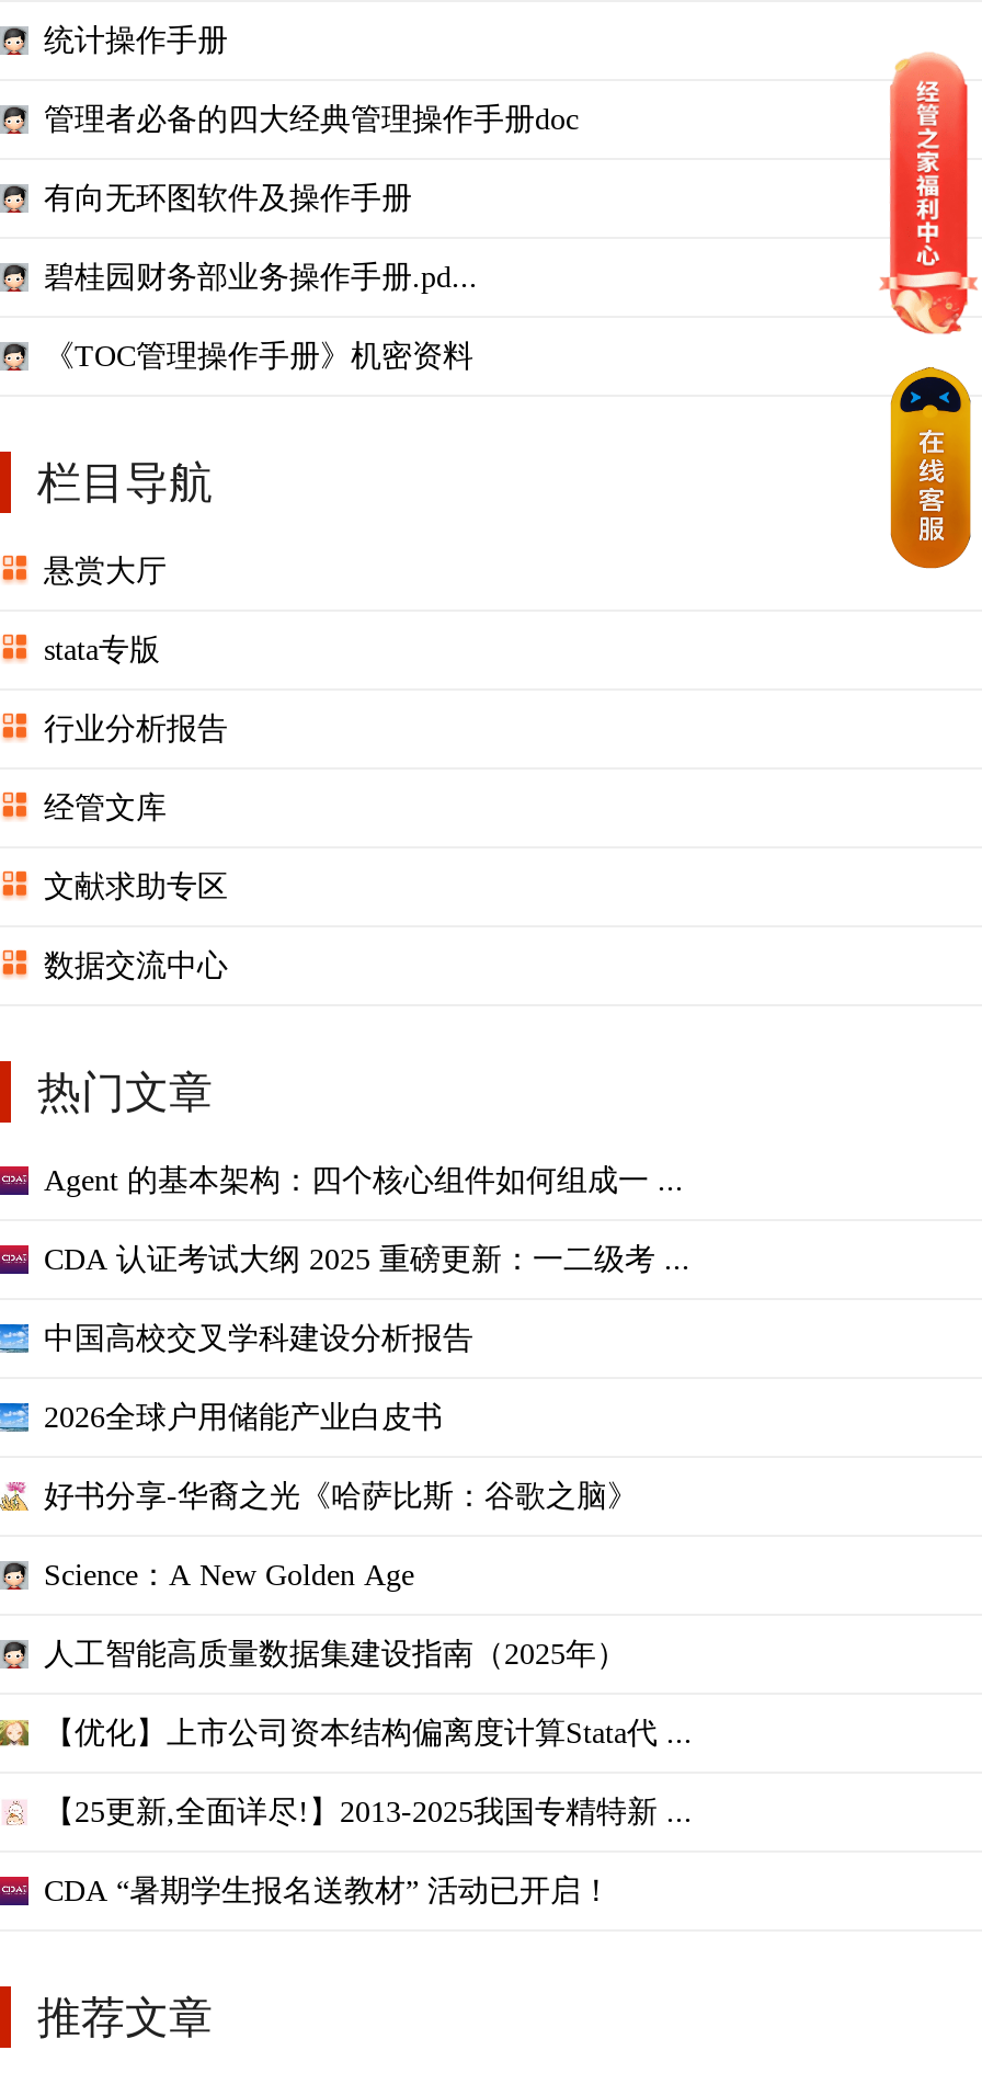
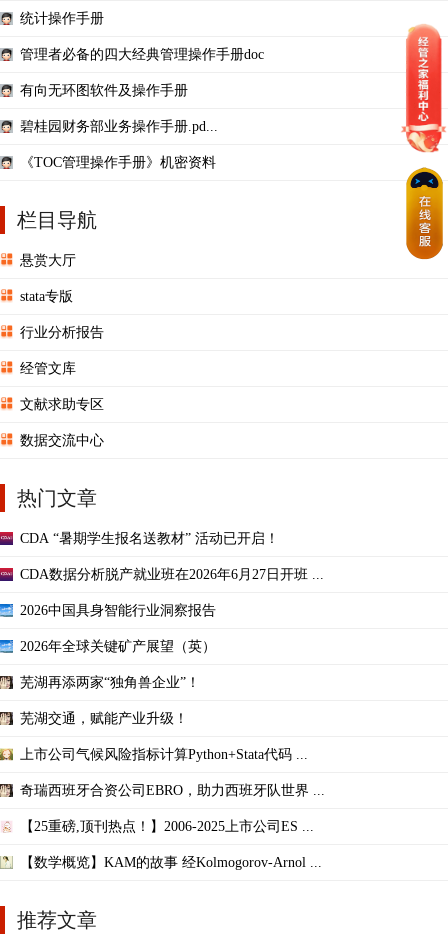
- Agent 的基本架构：四个核心组件如何组成一 ...
- CDA 认证考试大纲 2025 重磅更新：一二级考 ...
- 中国高校交叉学科建设分析报告
- 2026全球户用储能产业白皮书
- 好书分享-华裔之光《哈萨比斯：谷歌之脑》
- Science：A New Golden Age
- 人工智能高质量数据集建设指南（2025年）
- 【优化】上市公司资本结构偏离度计算Stata代 ...
- 【25更新,全面详尽!】2013-2025我国专精特新 ...

moved up: CDA “暑期学生报名送教材” 活动已开启！

+ CDA数据分析脱产就业班在2026年6月27日开班 ...
+ 2026中国具身智能行业洞察报告
+ 2026年全球关键矿产展望（英）
+ 芜湖再添两家“独角兽企业”！
+ 芜湖交通，赋能产业升级！
+ 上市公司气候风险指标计算Python+Stata代码 ...
+ 奇瑞西班牙合资公司EBRO，助力西班牙队世界 ...
+ 【25重磅,顶刊热点！】2006-2025上市公司ES ...
+ 【数学概览】KAM的故事 经Kolmogorov-Arnol ...
